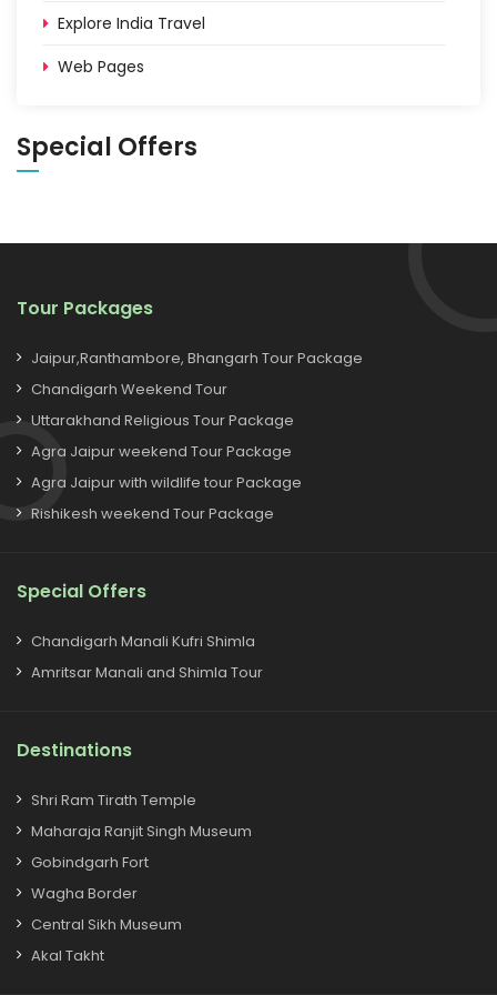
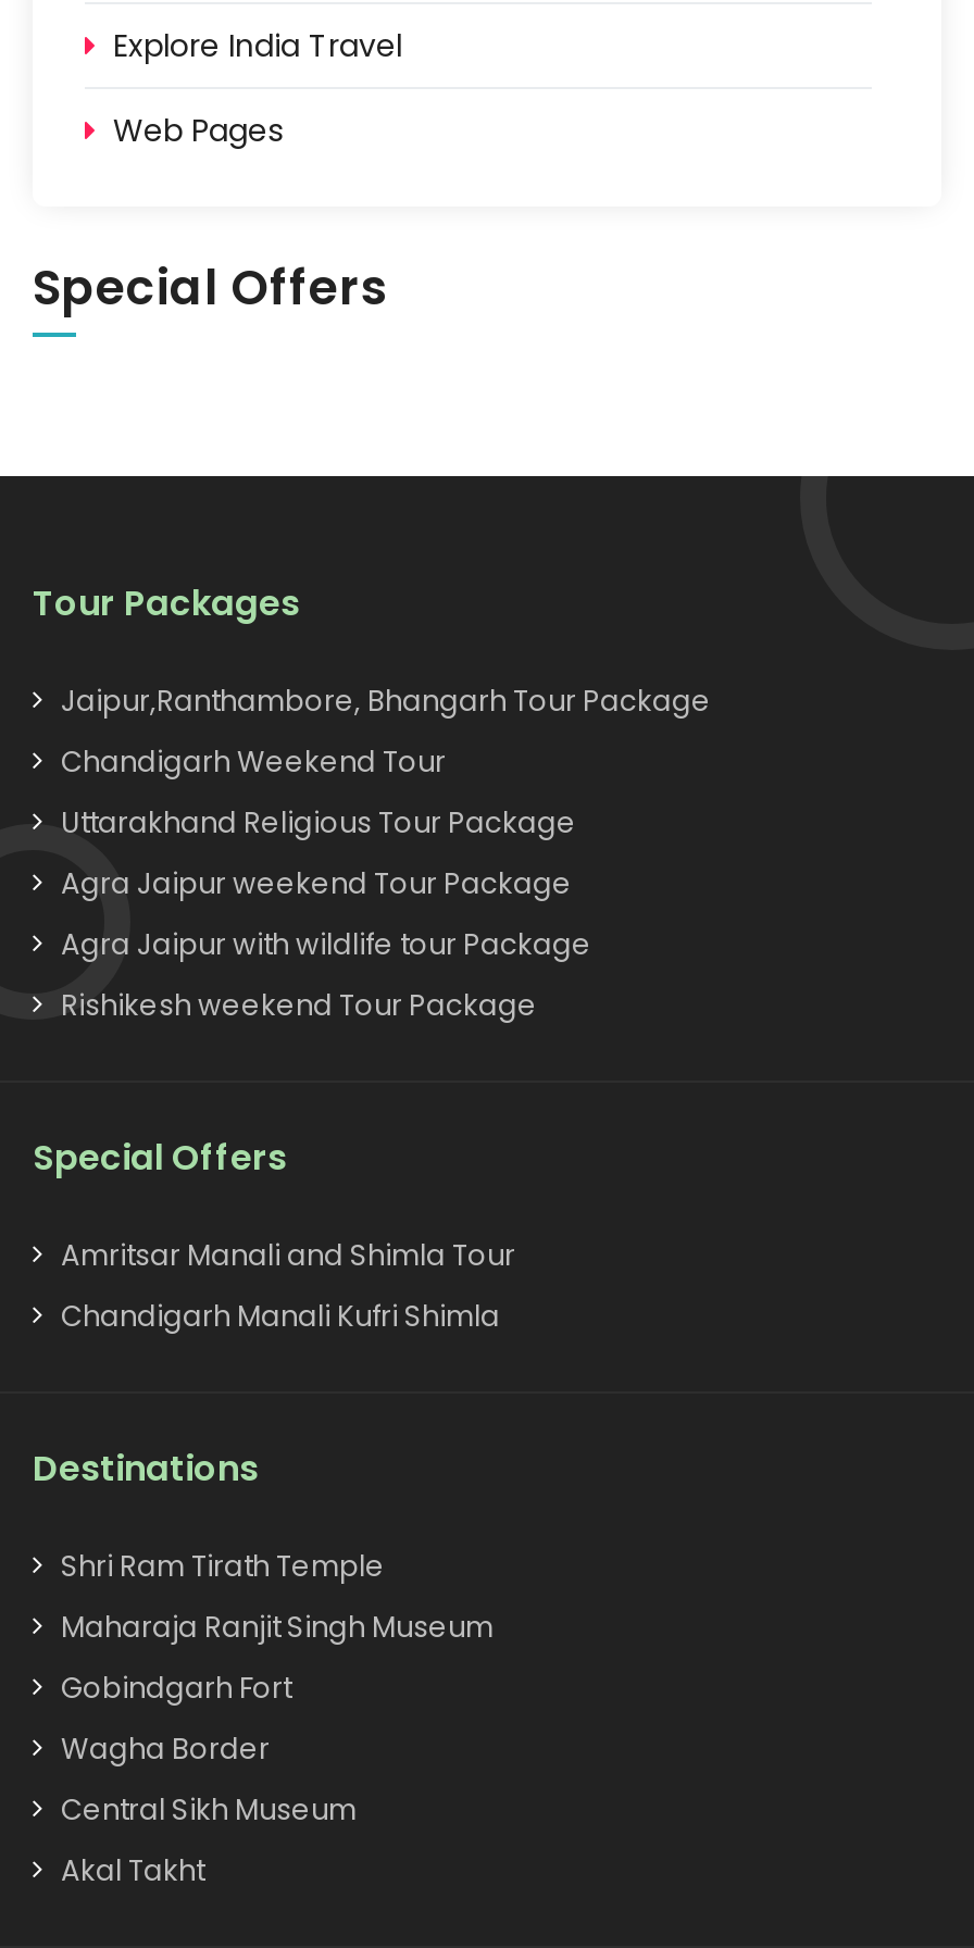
moved down: Chandigarh Manali Kufri Shimla

moved up: Amritsar Manali and Shimla Tour
